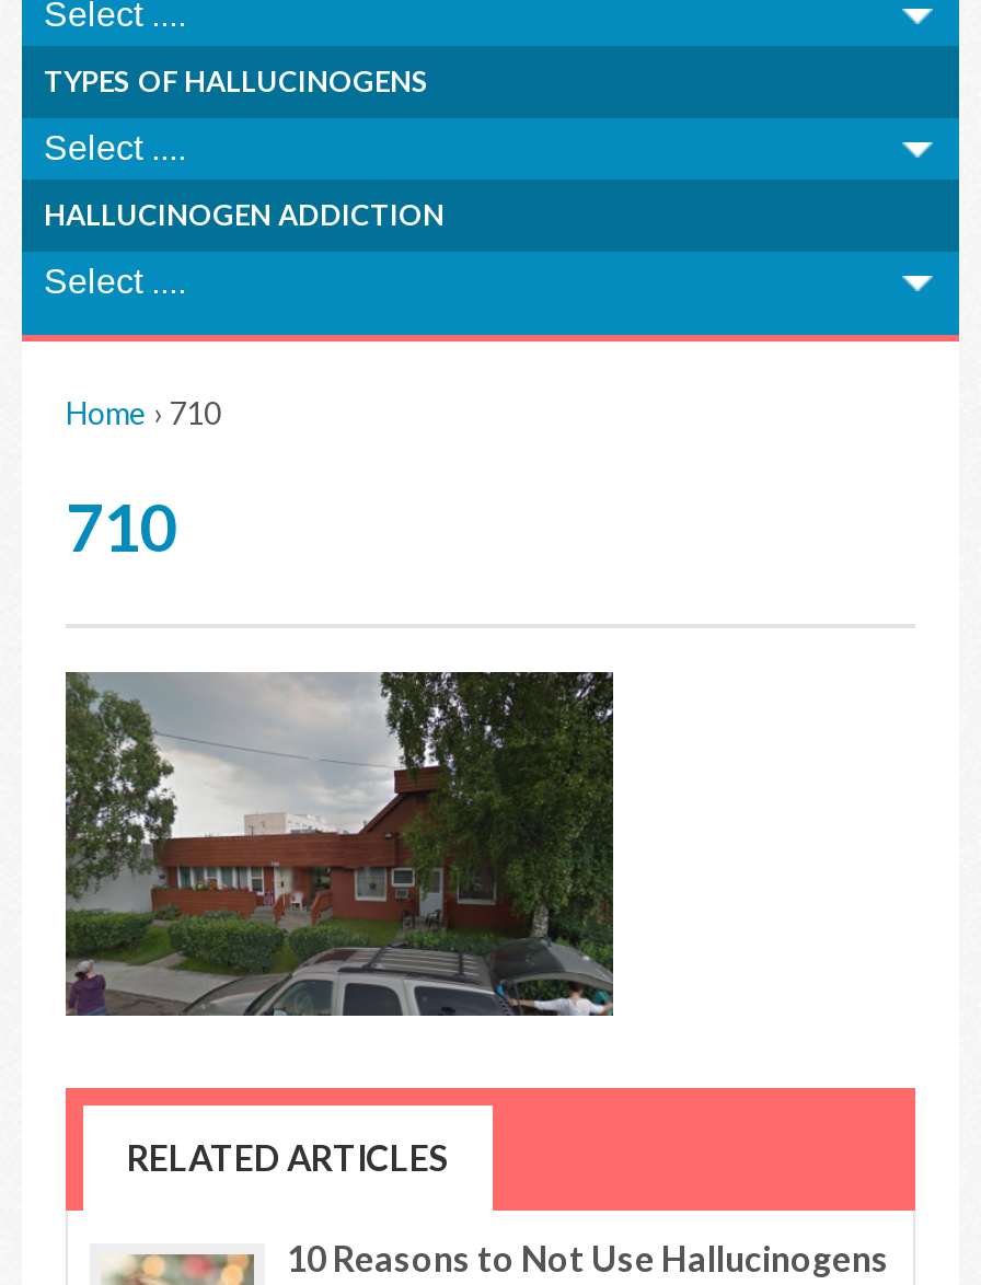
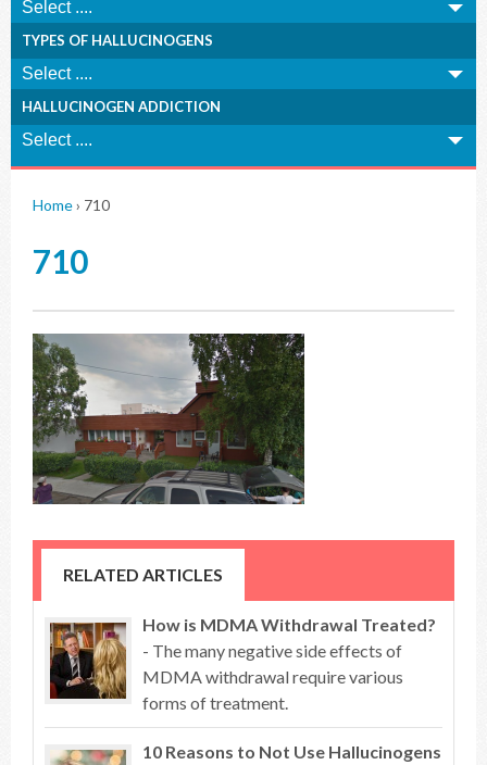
+ [image]
+ How is MDMA Withdrawal Treated?
+ - The many negative side effects of
+ MDMA withdrawal require various
+ forms of treatment.
